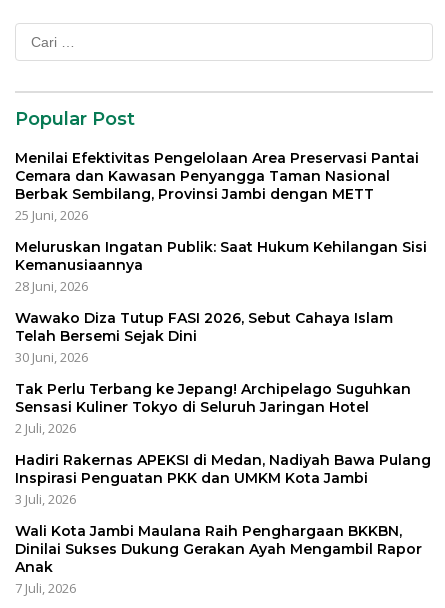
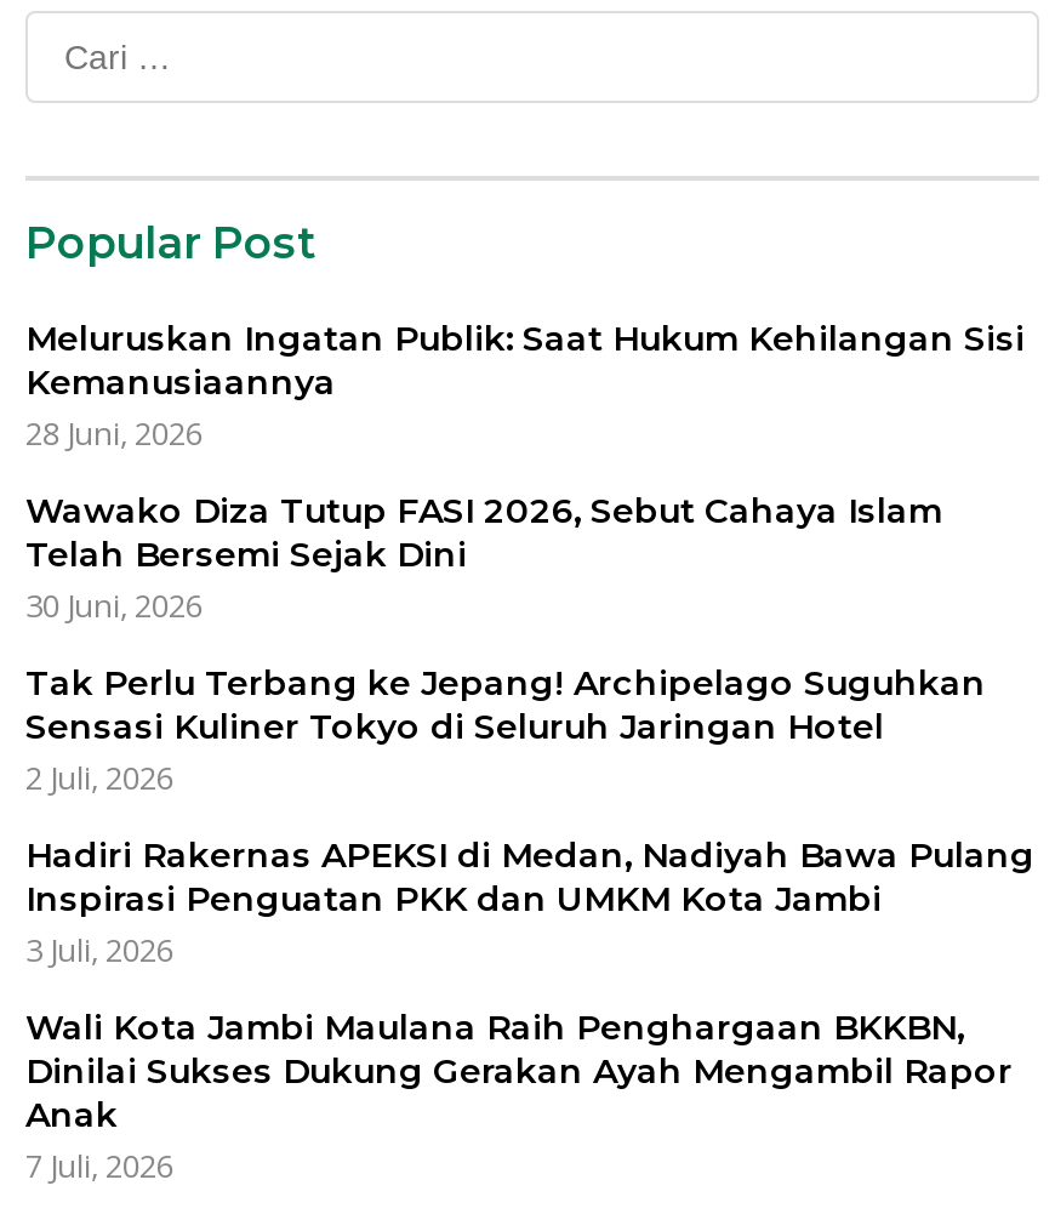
- Menilai Efektivitas Pengelolaan Area Preservasi Pantai
- Cemara dan Kawasan Penyangga Taman Nasional
- Berbak Sembilang, Provinsi Jambi dengan METT
- 25 Juni, 2026
